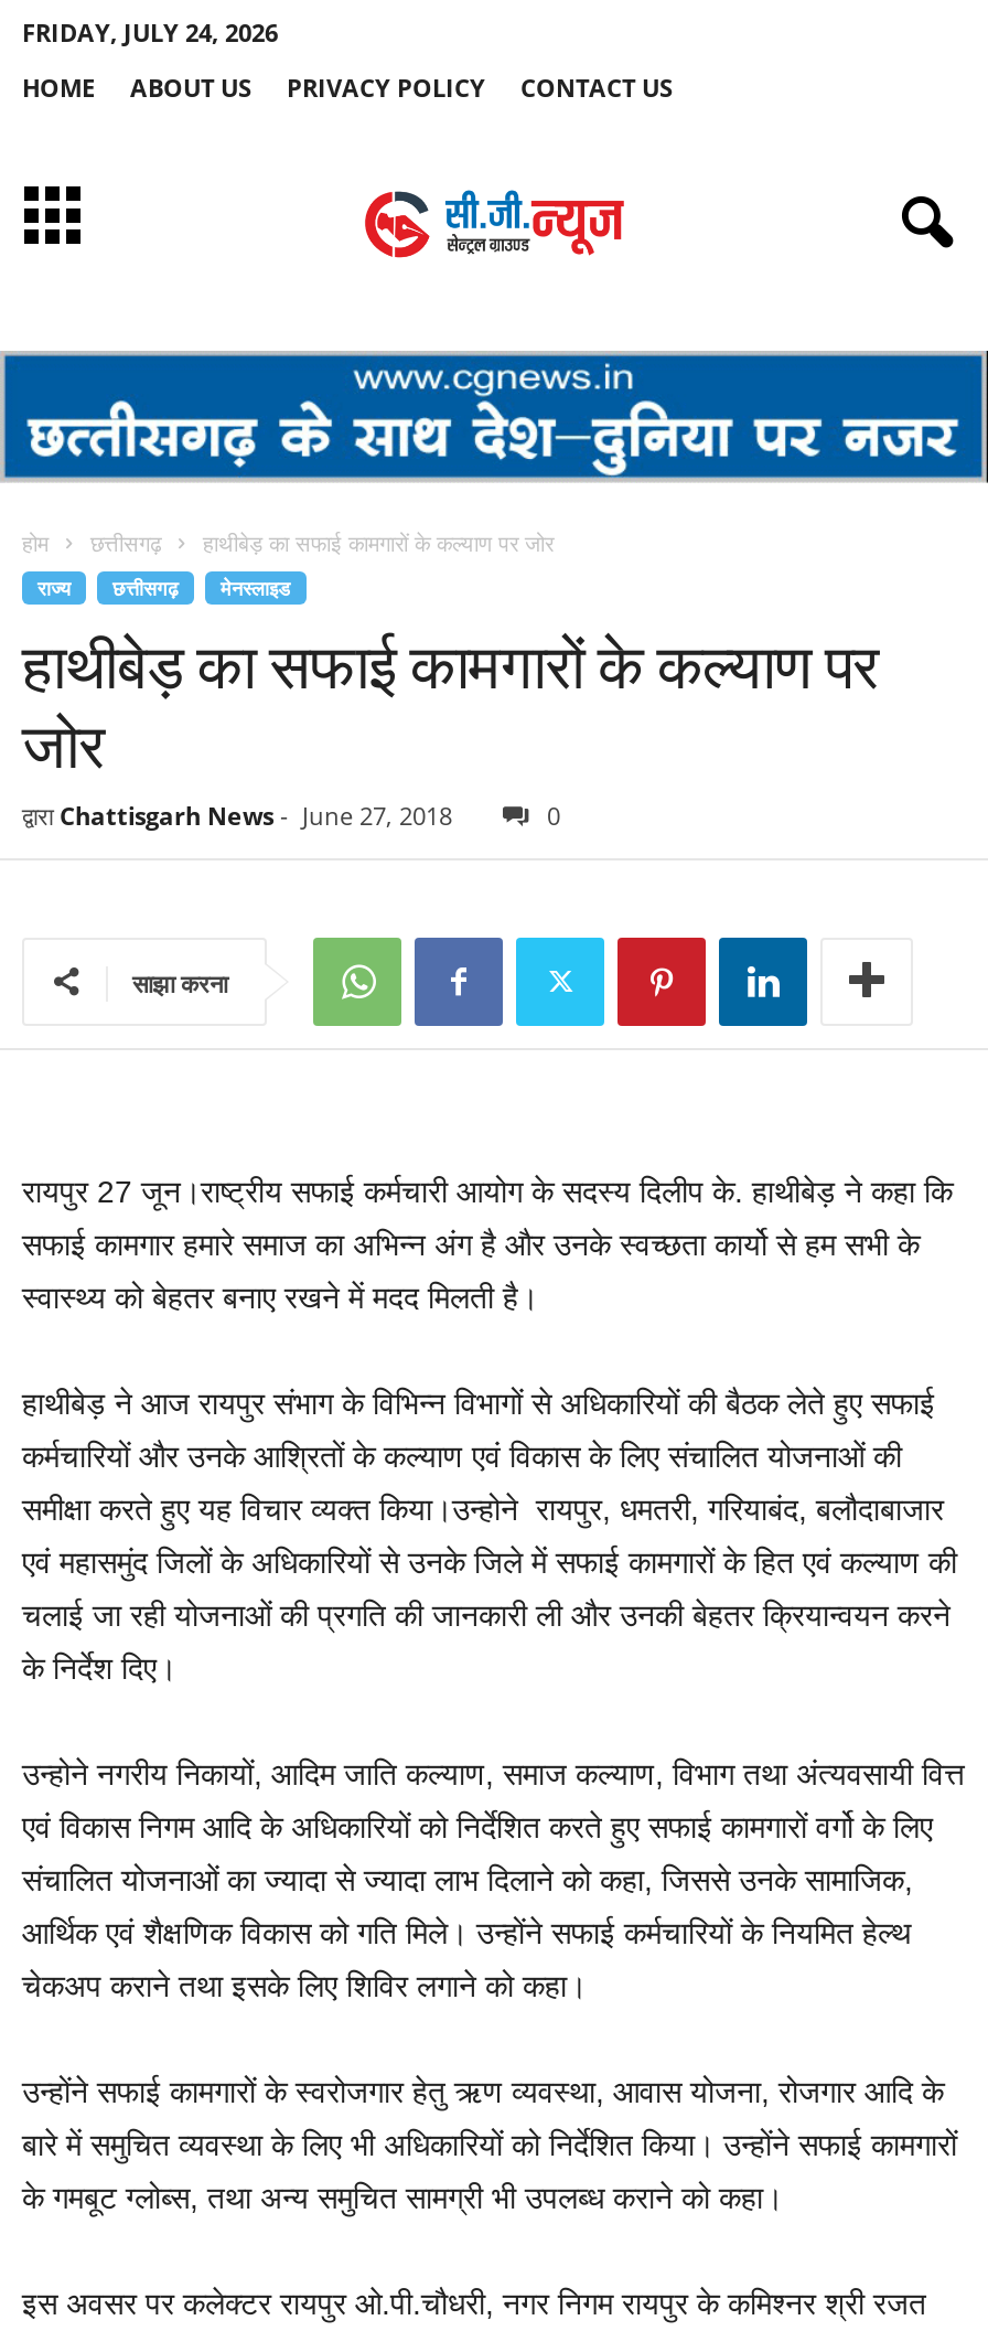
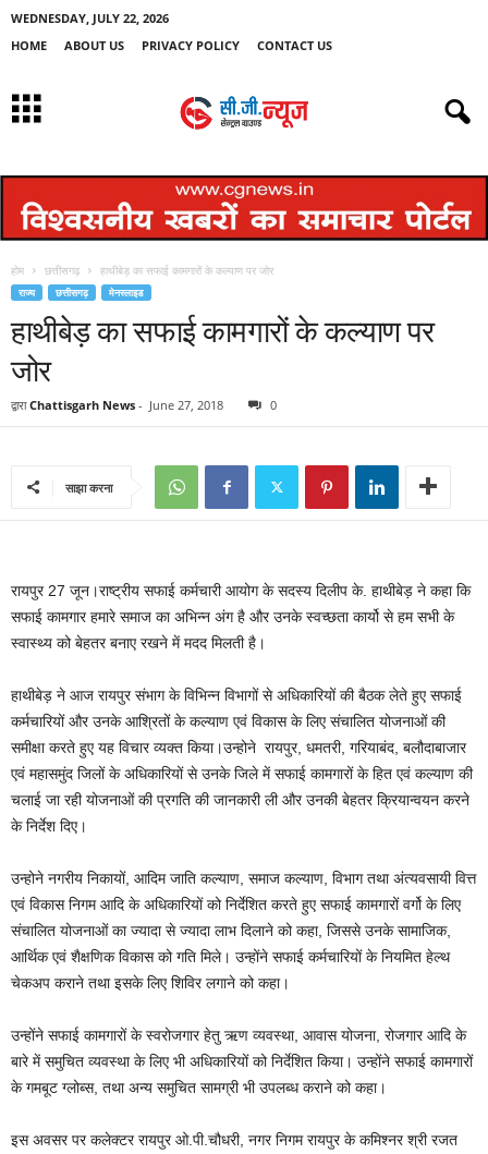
- FRIDAY, JULY 24, 2026
+ WEDNESDAY, JULY 22, 2026

- [image]
+ [image]
